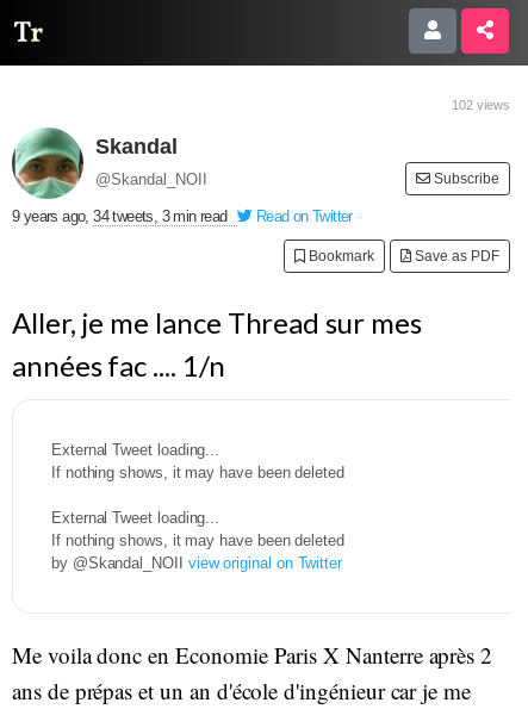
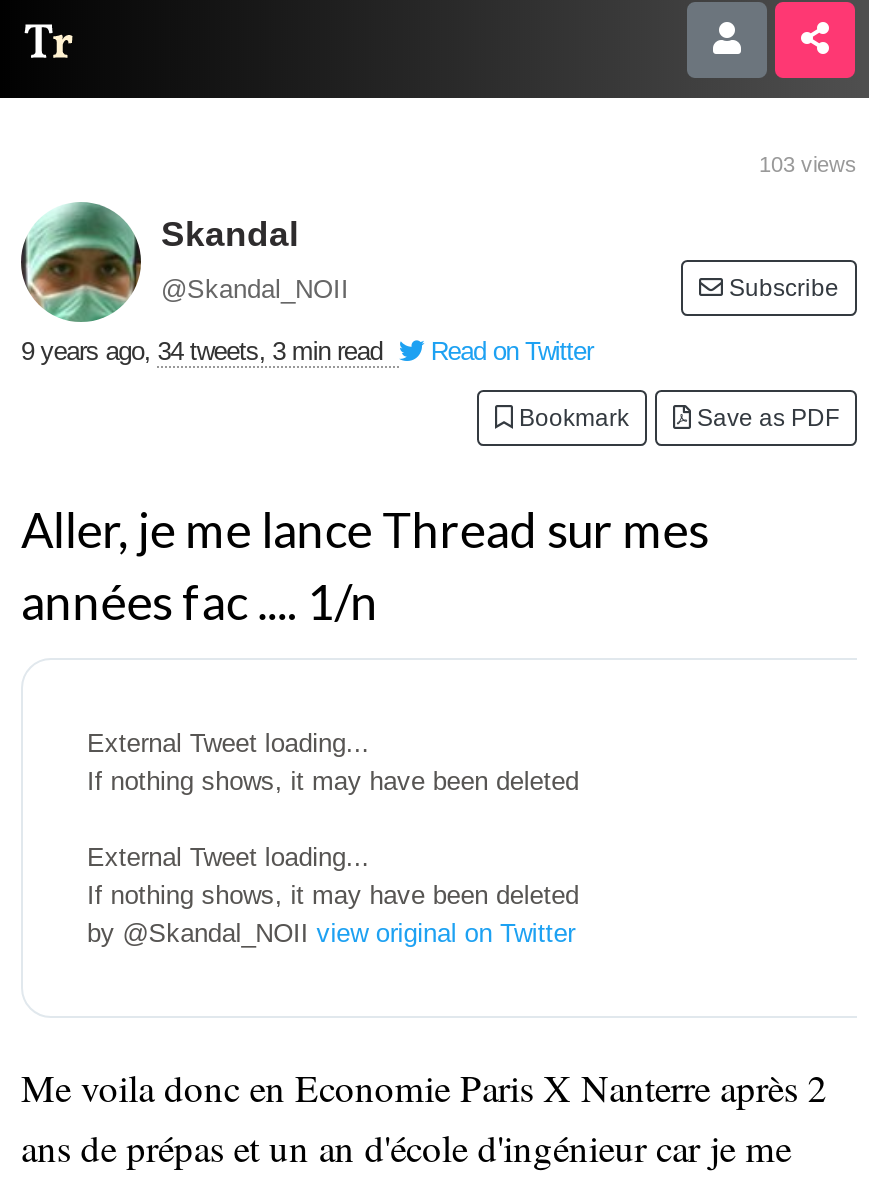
- 102 views
+ 103 views
